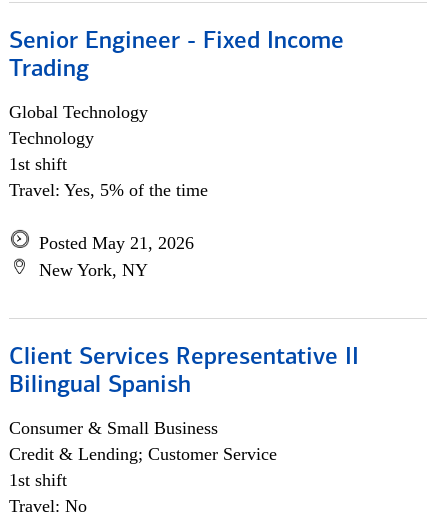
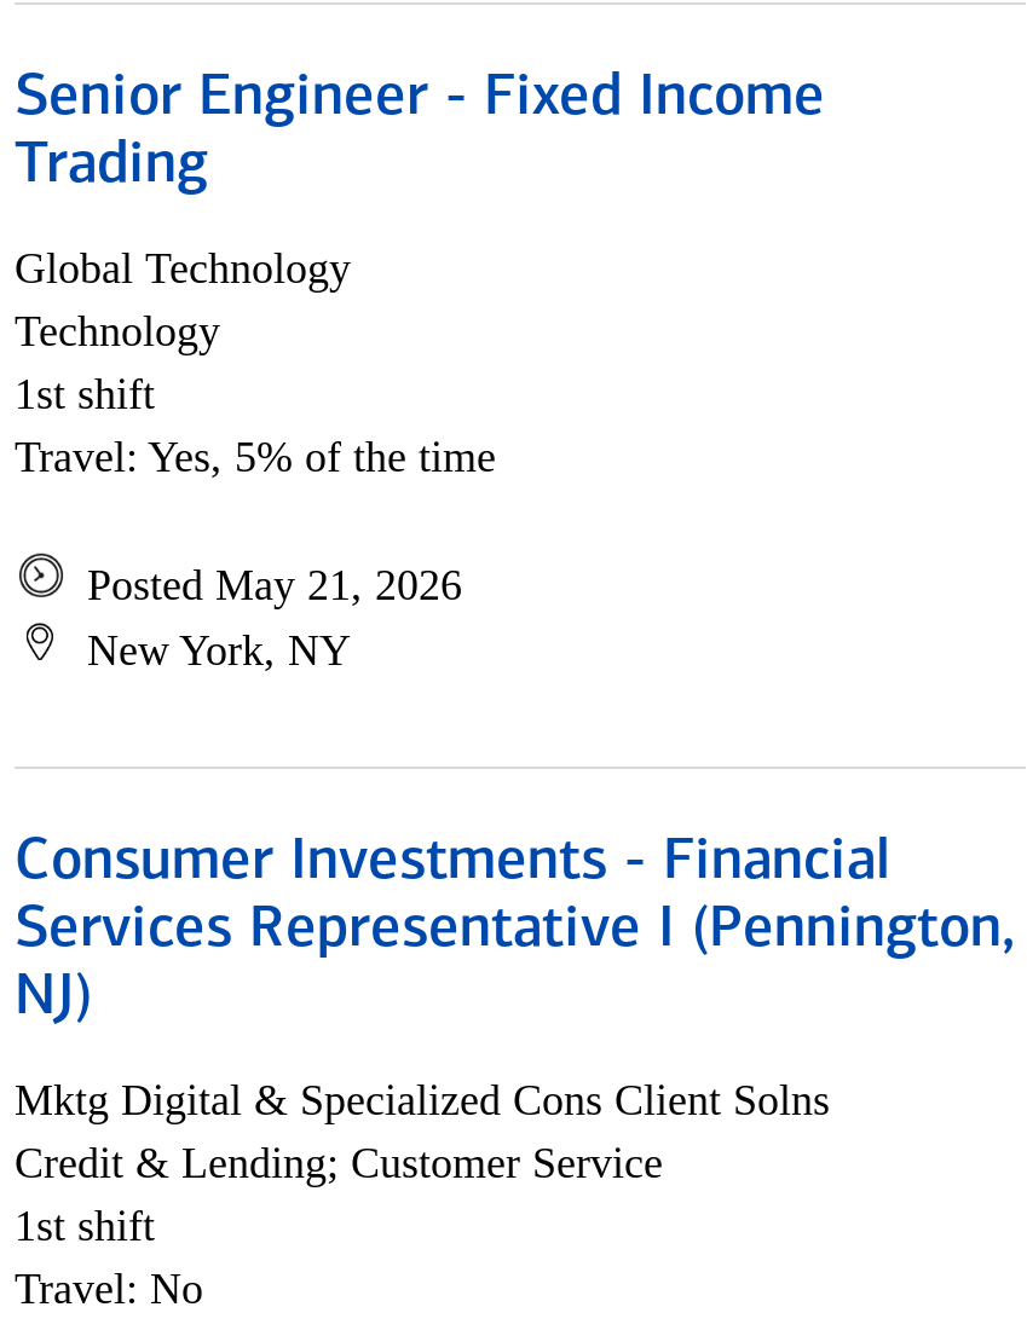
- Client Services Representative II
- Bilingual Spanish
+ Consumer Investments - Financial
+ Services Representative I (Pennington,
+ NJ)

- Consumer & Small Business
+ Mktg Digital & Specialized Cons Client Solns
